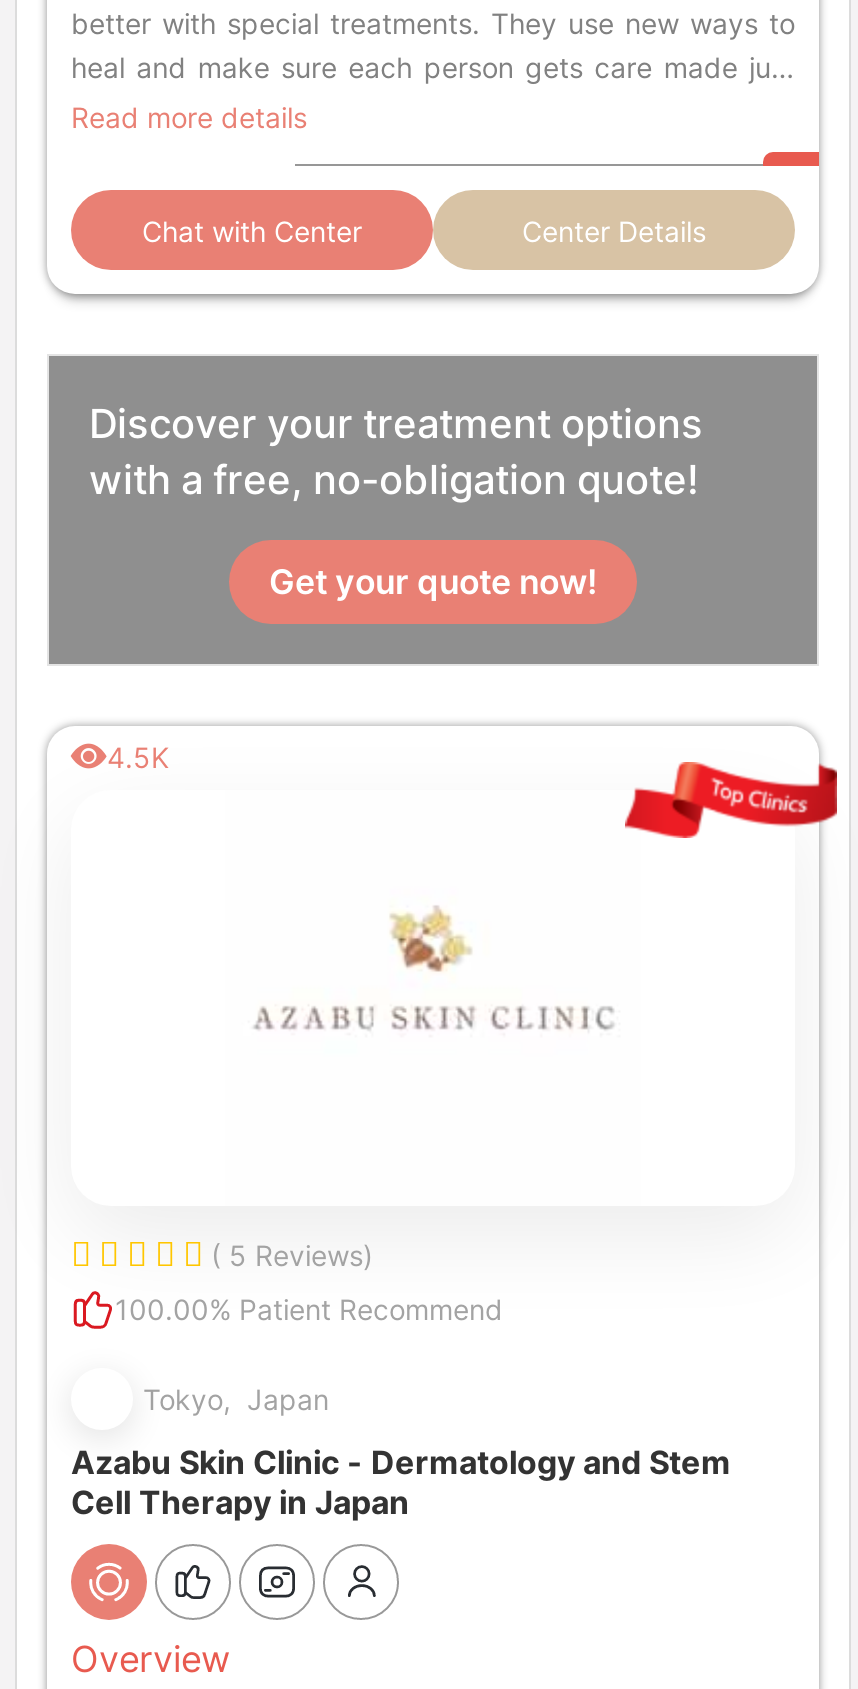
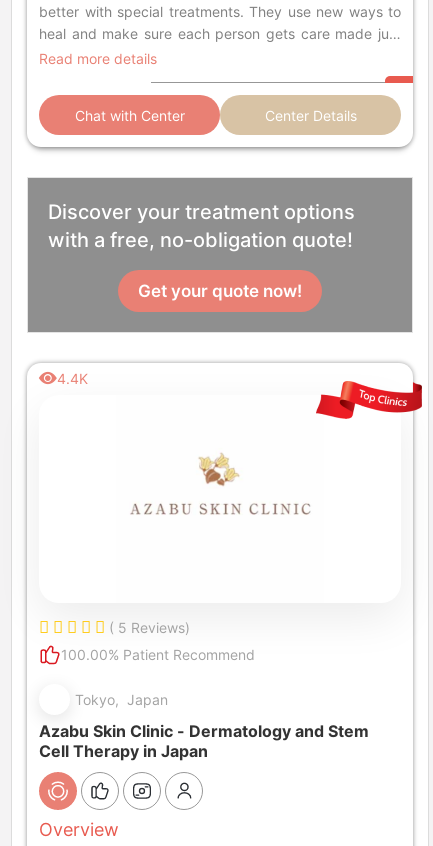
- 4.5K
+ 4.4K
